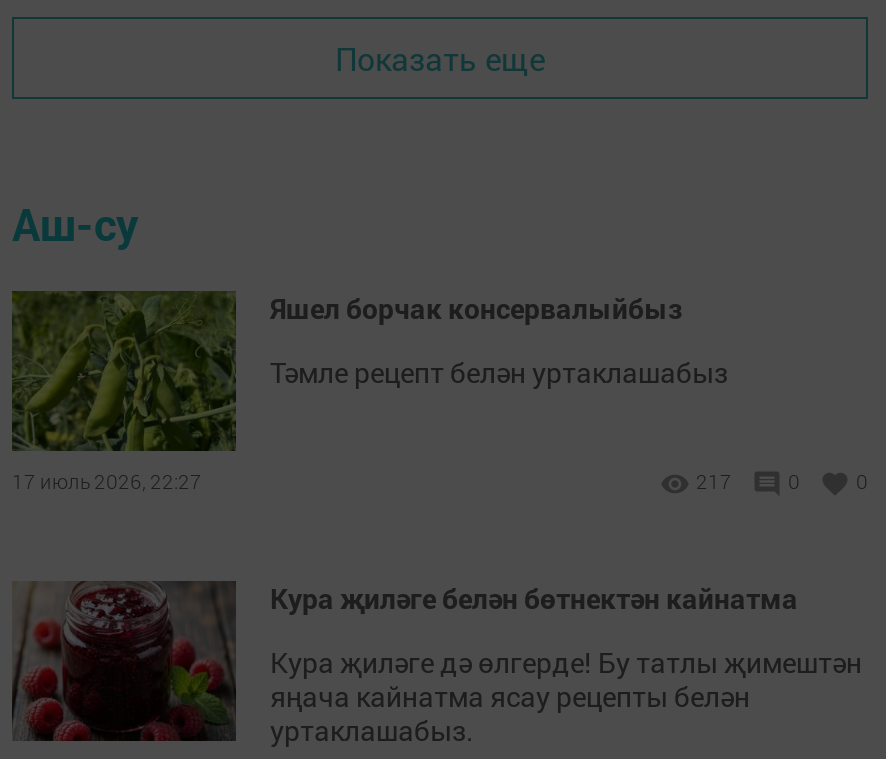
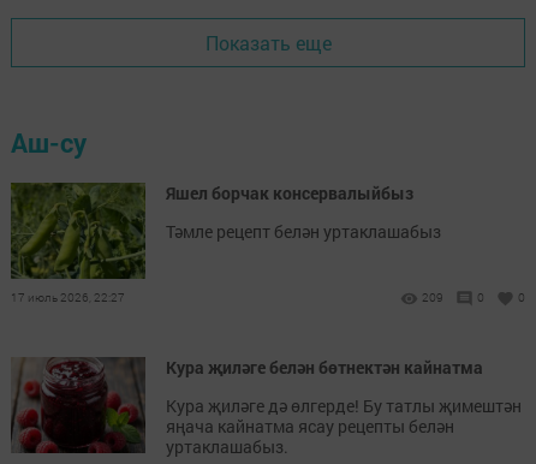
- 217
+ 209
